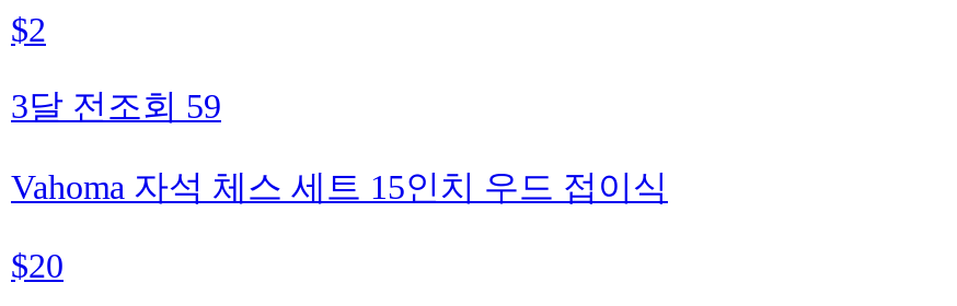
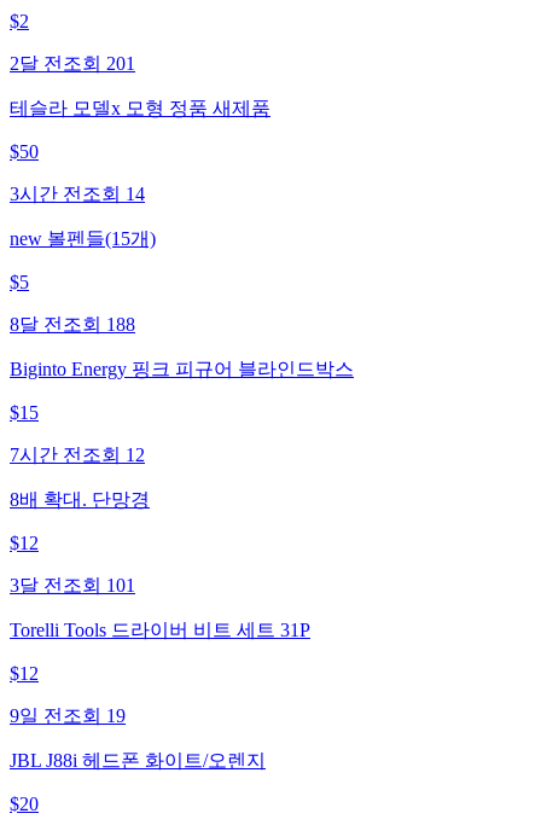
- 3달 전 조회 59
- Vahoma 자석 체스 세트 15인치 우드 접이식
+ 2달 전 조회 201
+ 테슬라 모델x 모형 정품 새제품
+ $50
+ 3시간 전 조회 14
+ new 볼펜들(15개)
+ $5
+ 8달 전 조회 188
+ Biginto Energy 핑크 피규어 블라인드박스
+ $15
+ 7시간 전 조회 12
+ 8배 확대. 단망경
+ $12
+ 3달 전 조회 101
+ Torelli Tools 드라이버 비트 세트 31P
+ $12
+ 9일 전 조회 19
+ JBL J88i 헤드폰 화이트/오렌지
